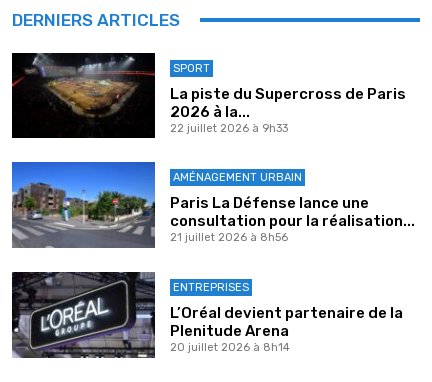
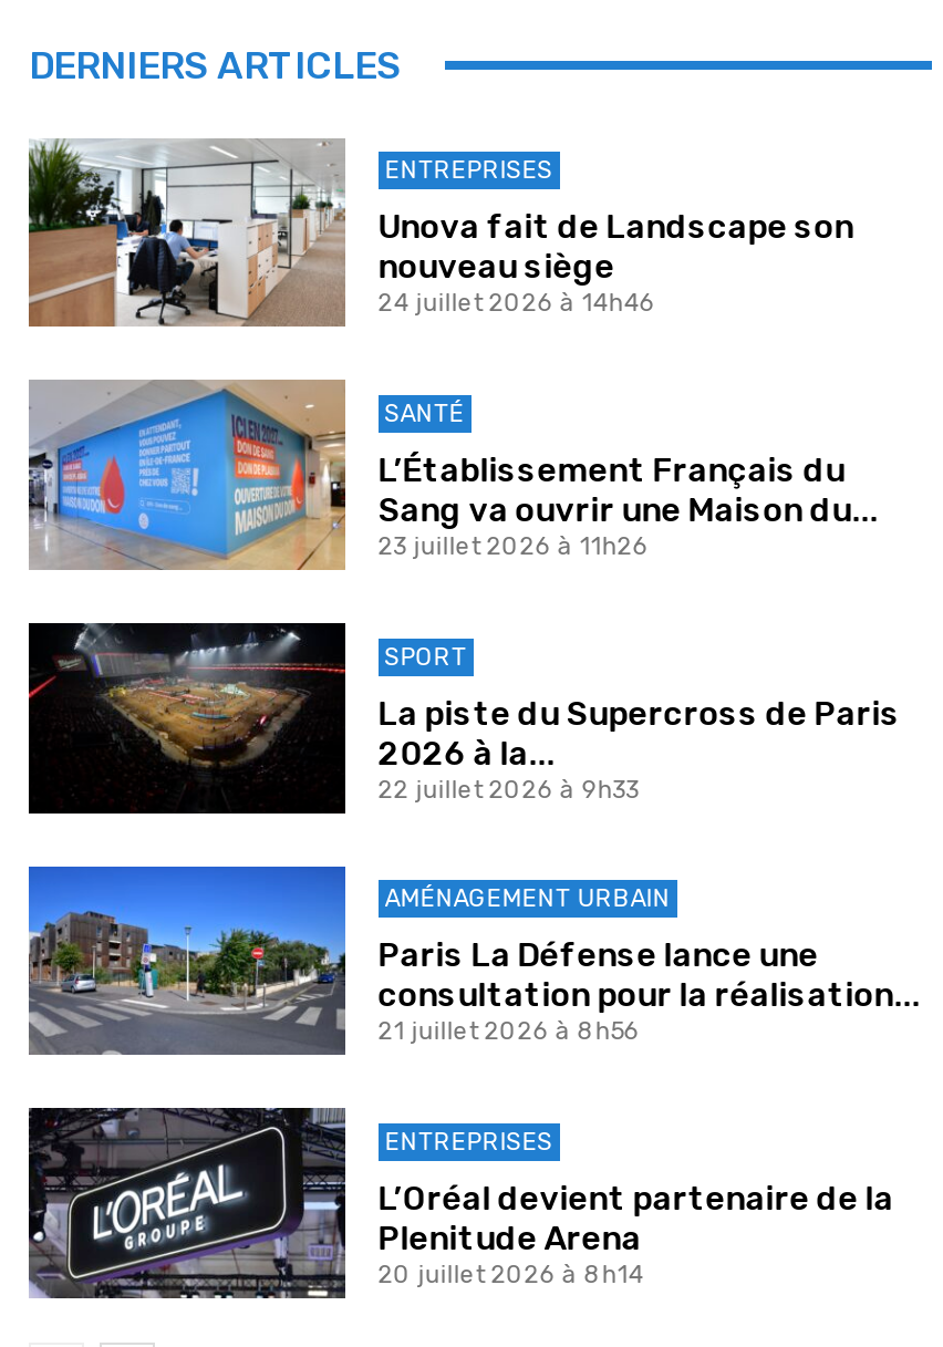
+ [image]
+ ENTREPRISES
+ Unova fait de Landscape son
+ nouveau siège
+ 24 juillet 2026 à 14h46

+ [image]
+ SANTÉ
+ L’Établissement Français du
+ Sang va ouvrir une Maison du...
+ 23 juillet 2026 à 11h26
